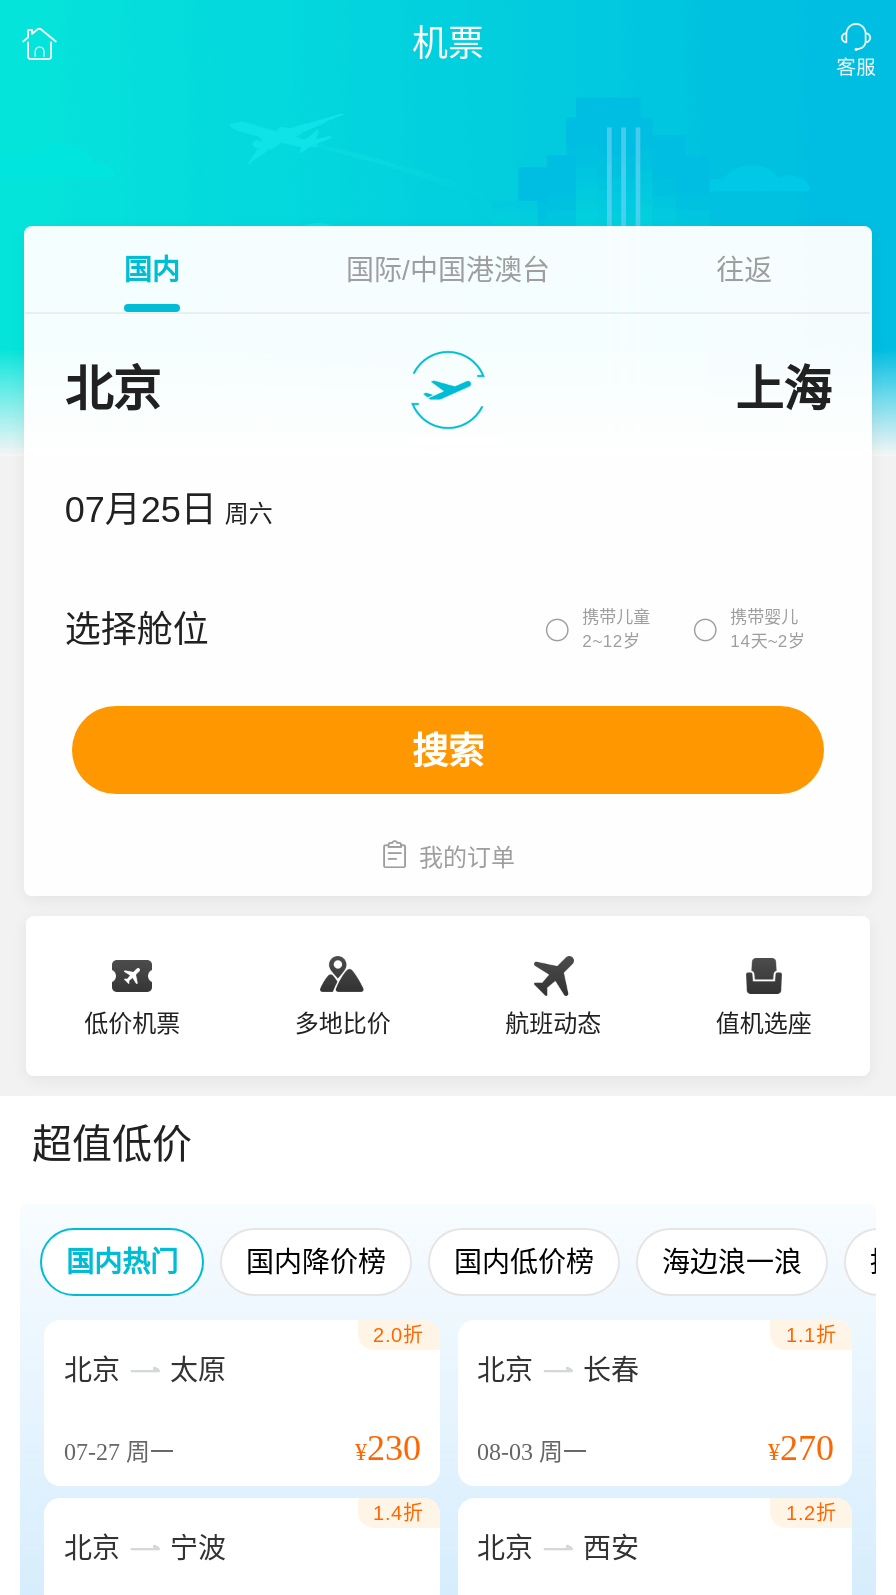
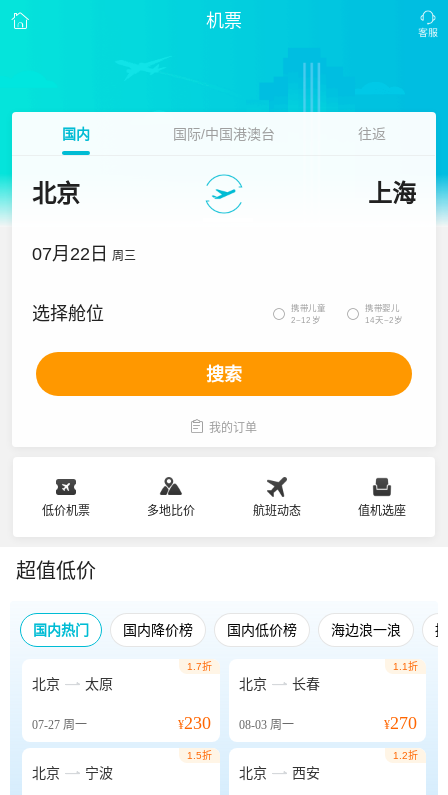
- 07月25日 周六
+ 07月22日 周三

- 2.0折
+ 1.7折

- 1.4折
+ 1.5折
